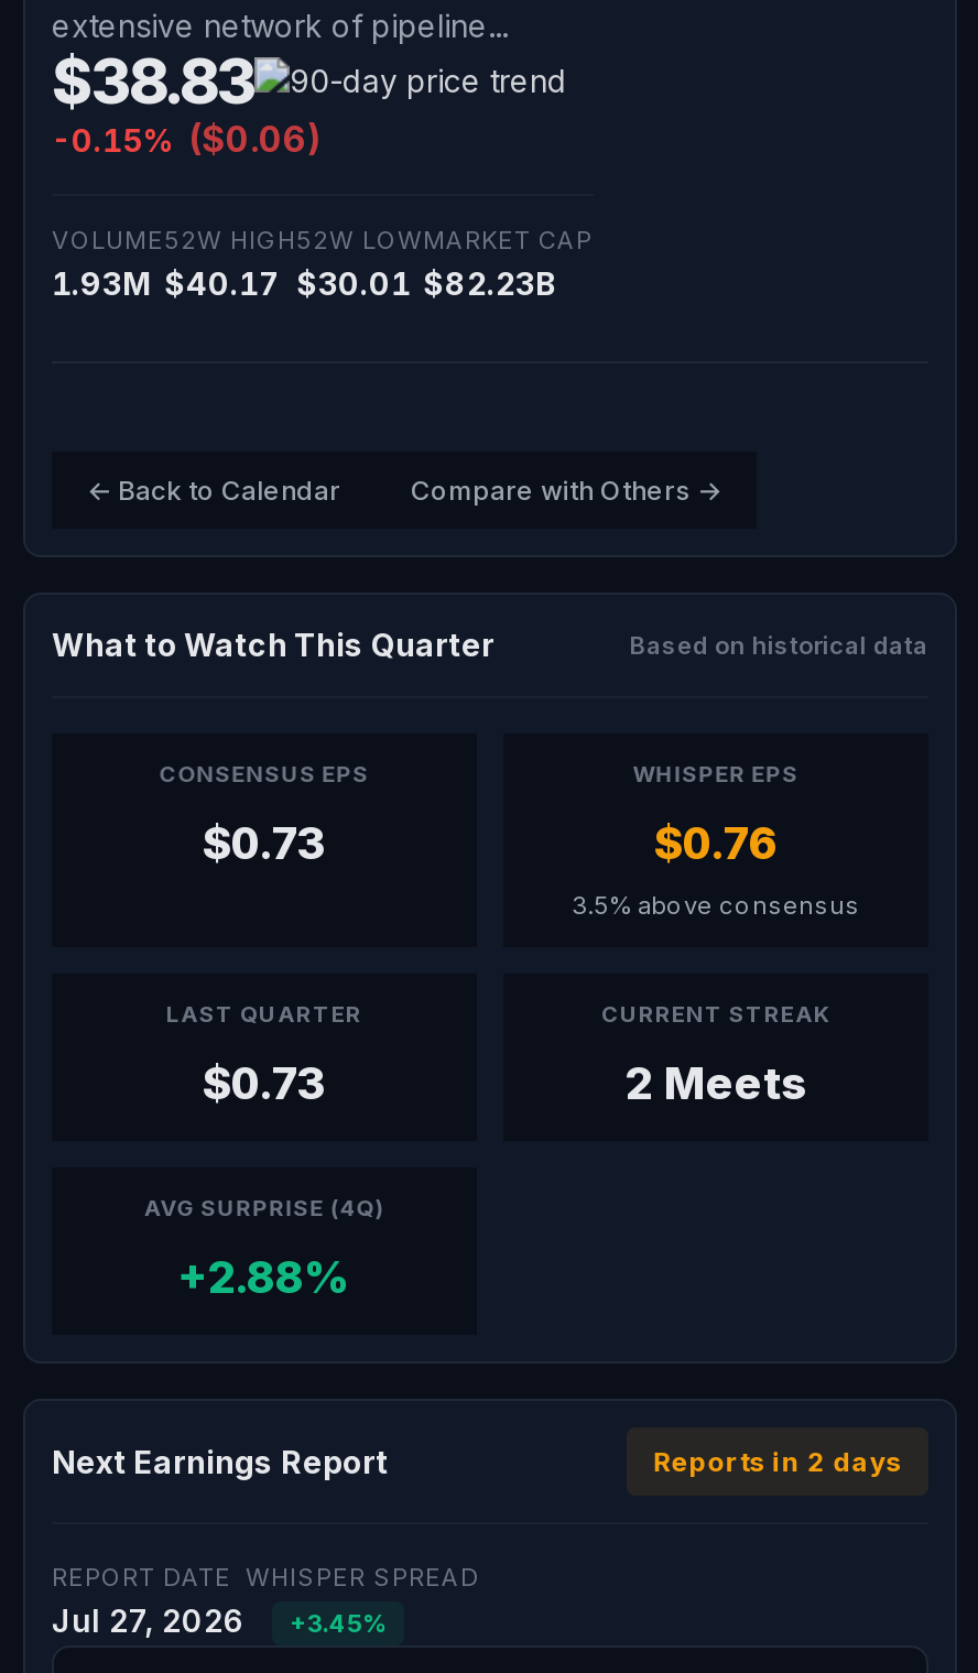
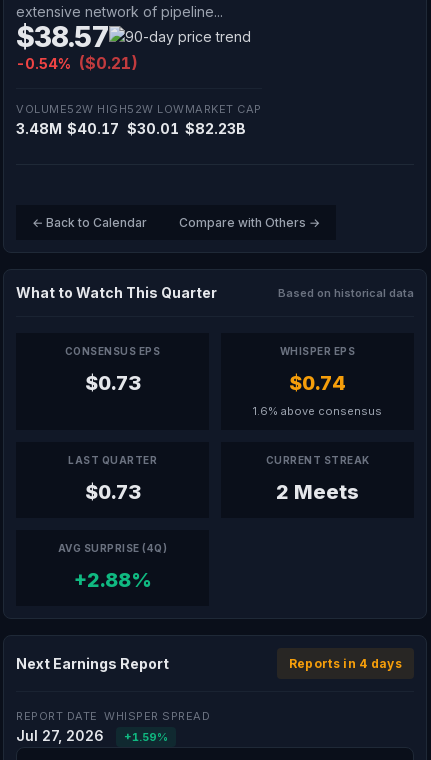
- $38.83
+ $38.57

- -0.15% ($0.06)
+ -0.54% ($0.21)

- 1.93M $40.17 $30.01 $82.23B
+ 3.48M $40.17 $30.01 $82.23B

- $0.76
+ $0.74

- 3.5% above consensus
+ 1.6% above consensus

- Reports in 2 days
+ Reports in 4 days

- Jul 27, 2026 +3.45%
+ Jul 27, 2026 +1.59%
